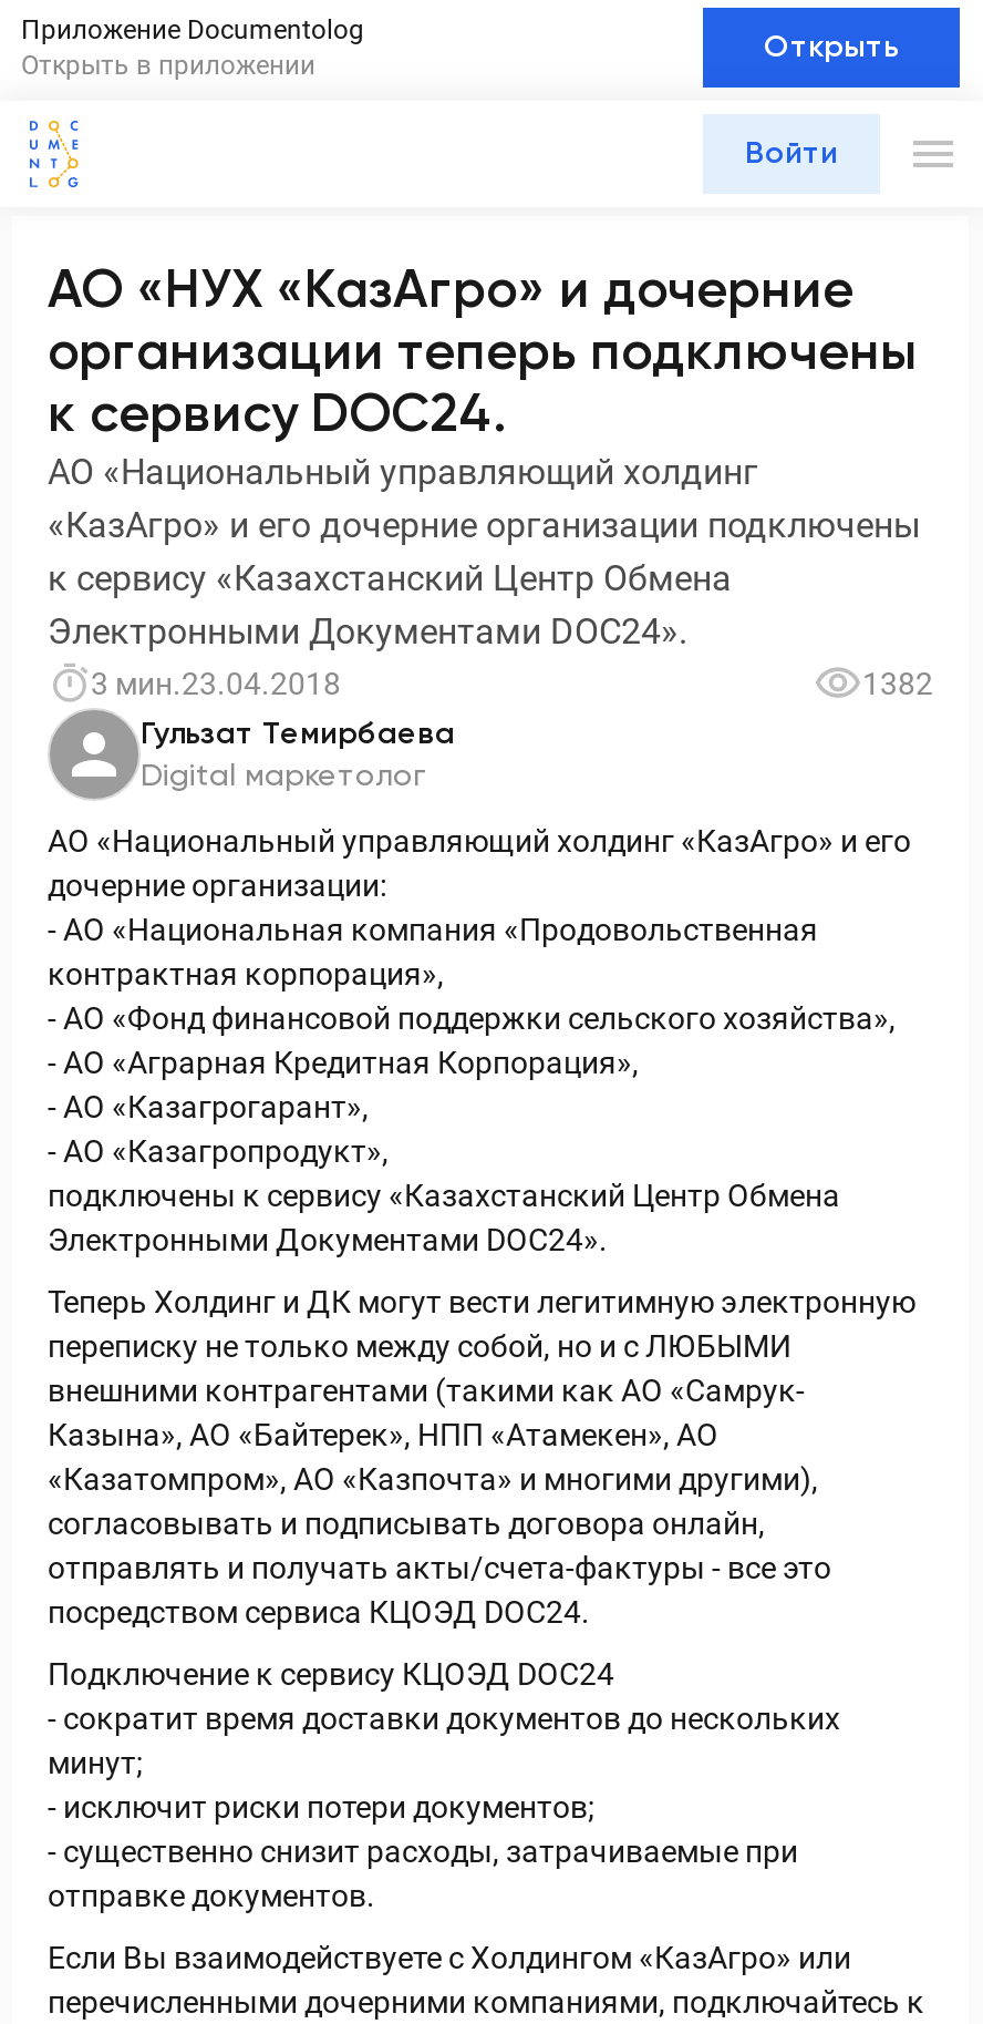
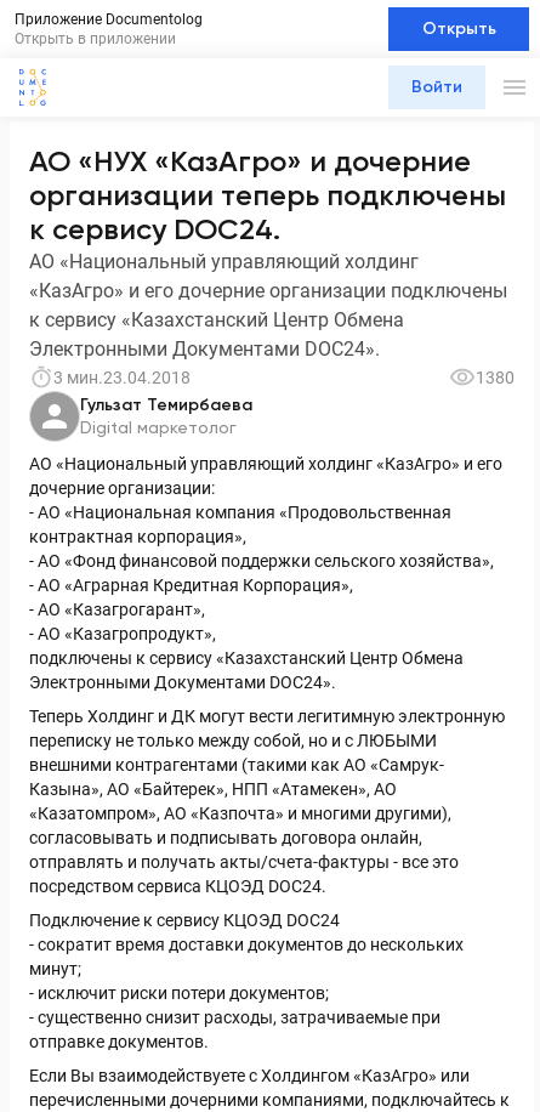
- 1382
+ 1380
